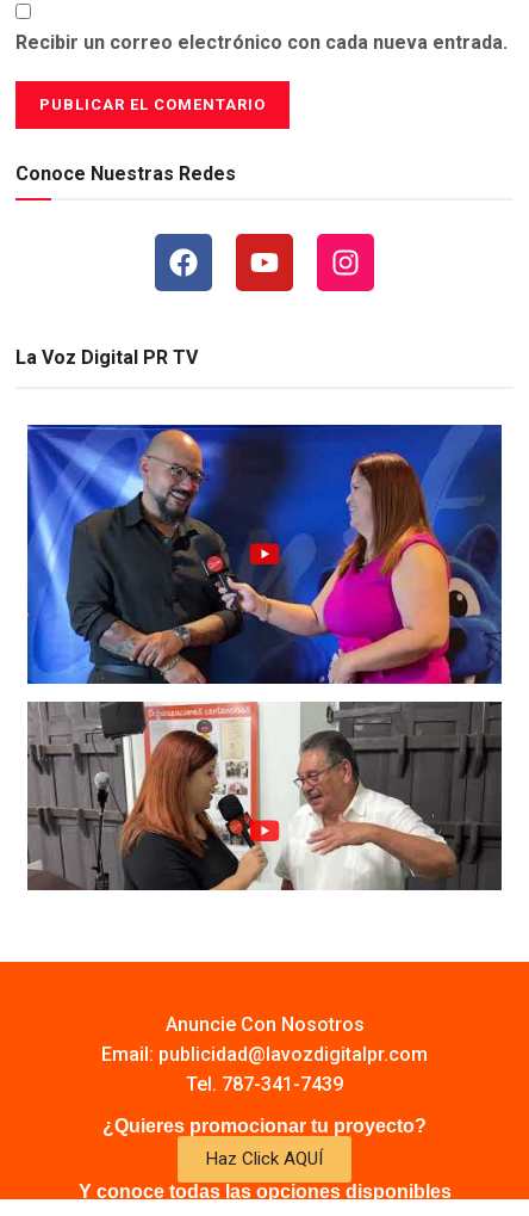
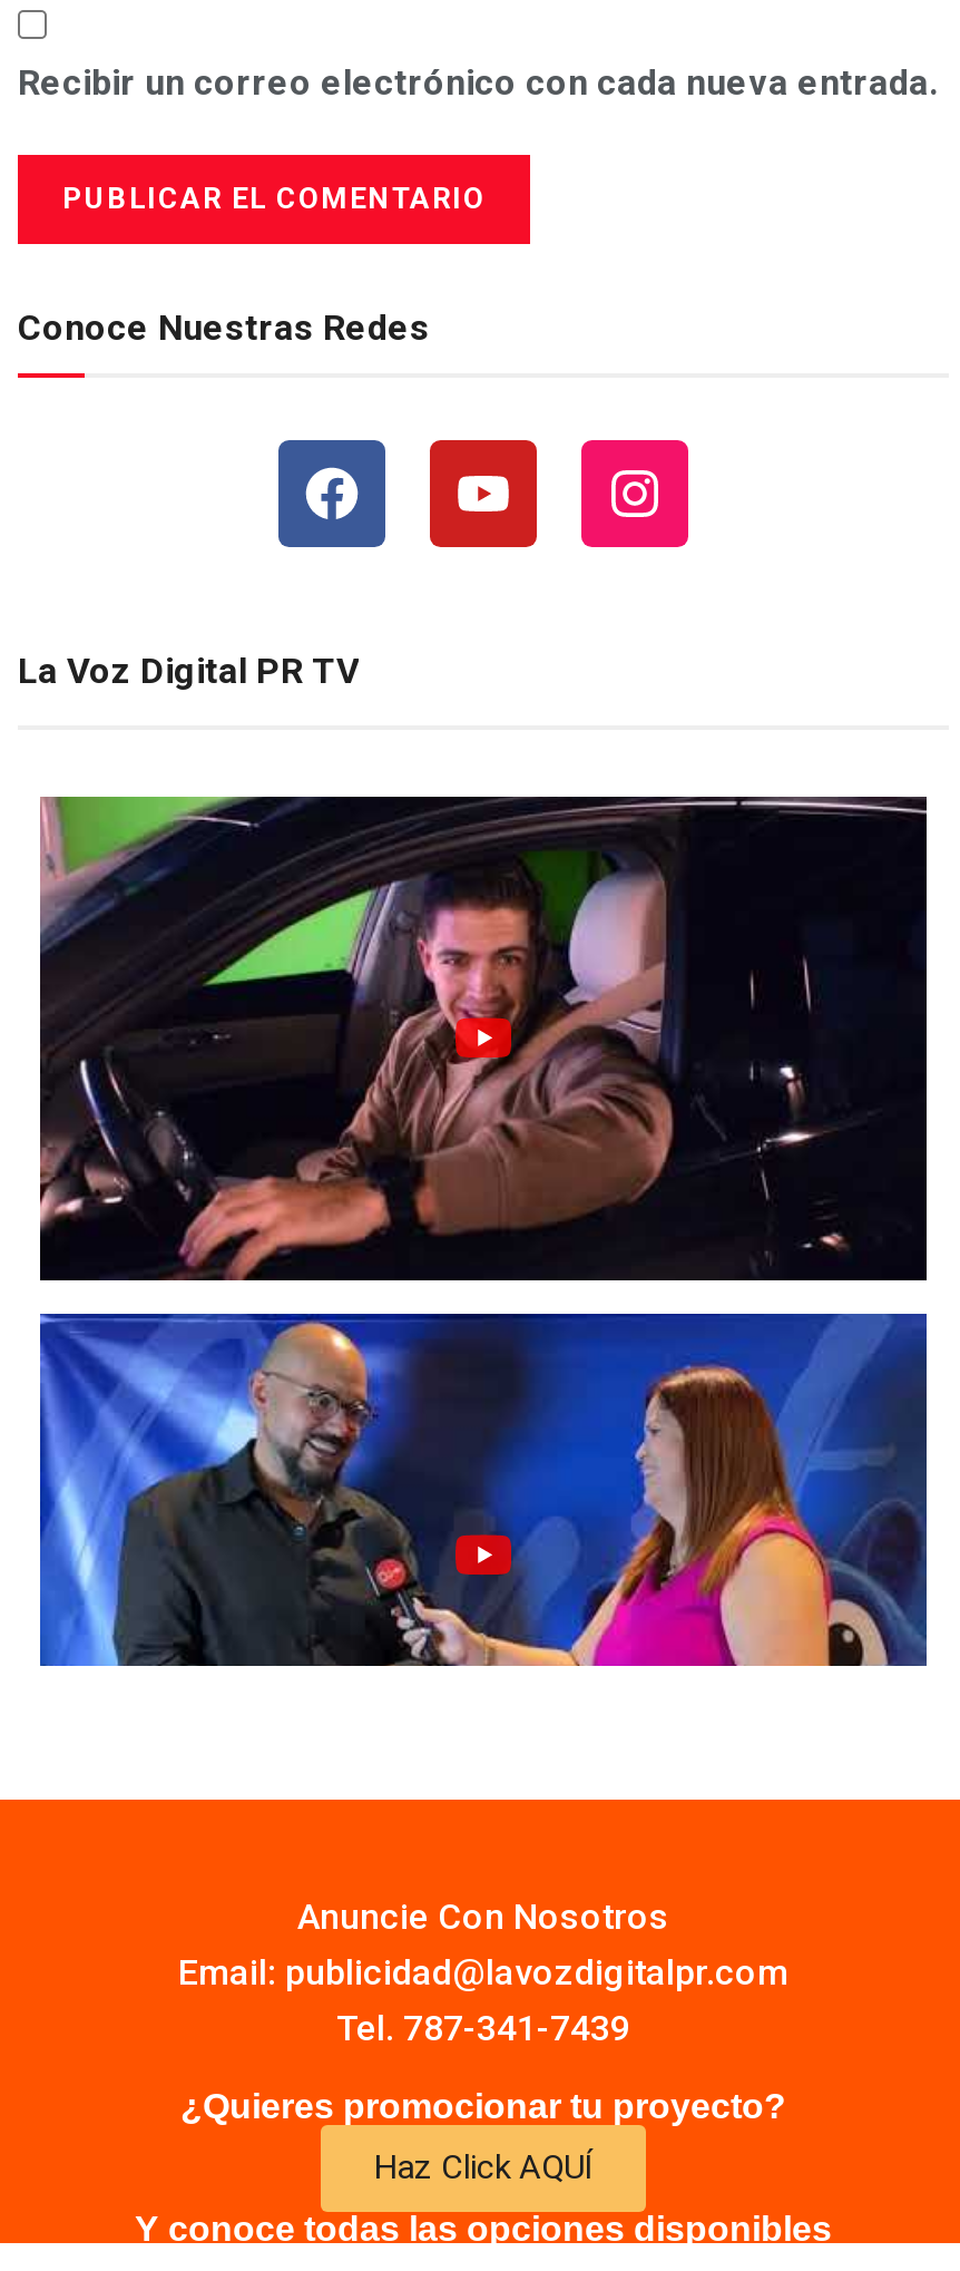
- [image]
+ [image]

- [image]
+ [image]
